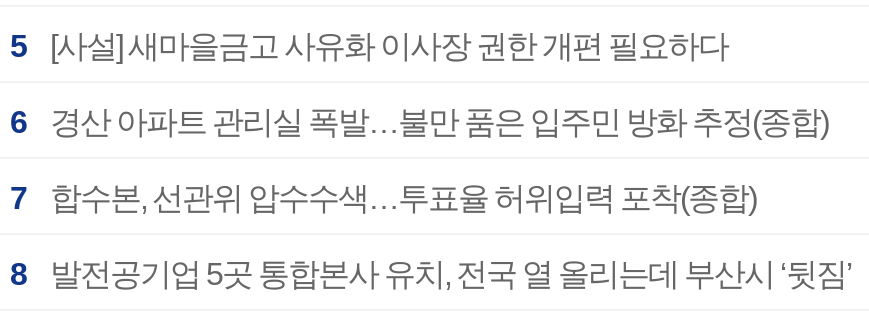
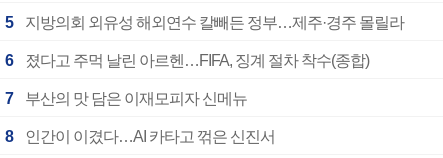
- [사설] 새마을금고 사유화 이사장 권한 개편 필요하다
+ 지방의회 외유성 해외연수 칼빼든 정부…제주·경주 몰릴라

- 경산 아파트 관리실 폭발…불만 품은 입주민 방화 추정(종합)
+ 졌다고 주먹 날린 아르헨…FIFA, 징계 절차 착수(종합)

- 합수본, 선관위 압수수색…투표율 허위입력 포착(종합)
+ 부산의 맛 담은 이재모피자 신메뉴

- 발전공기업 5곳 통합본사 유치, 전국 열 올리는데 부산시 ‘뒷짐’
+ 인간이 이겼다…AI 카타고 꺾은 신진서
